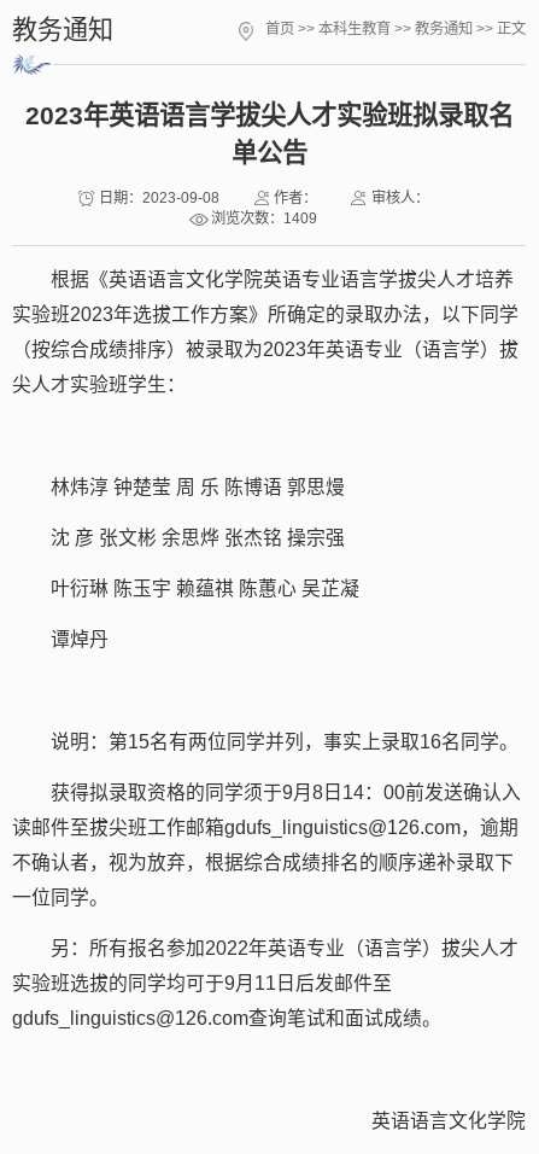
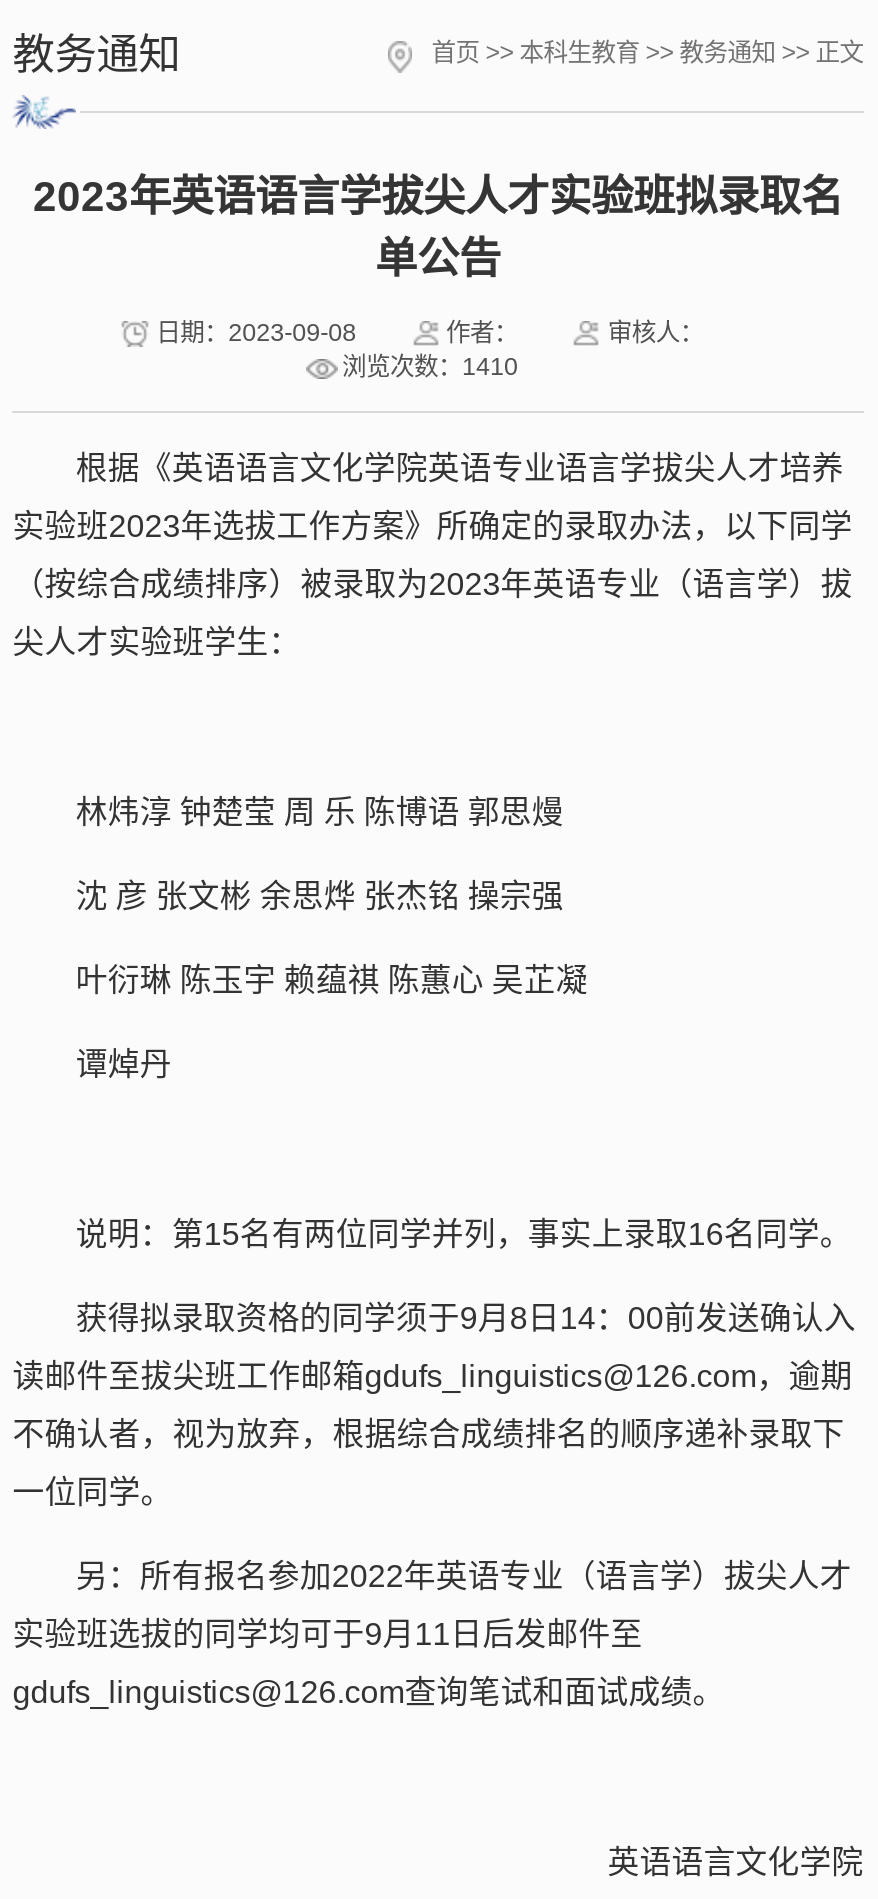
- 浏览次数：1409
+ 浏览次数：1410
